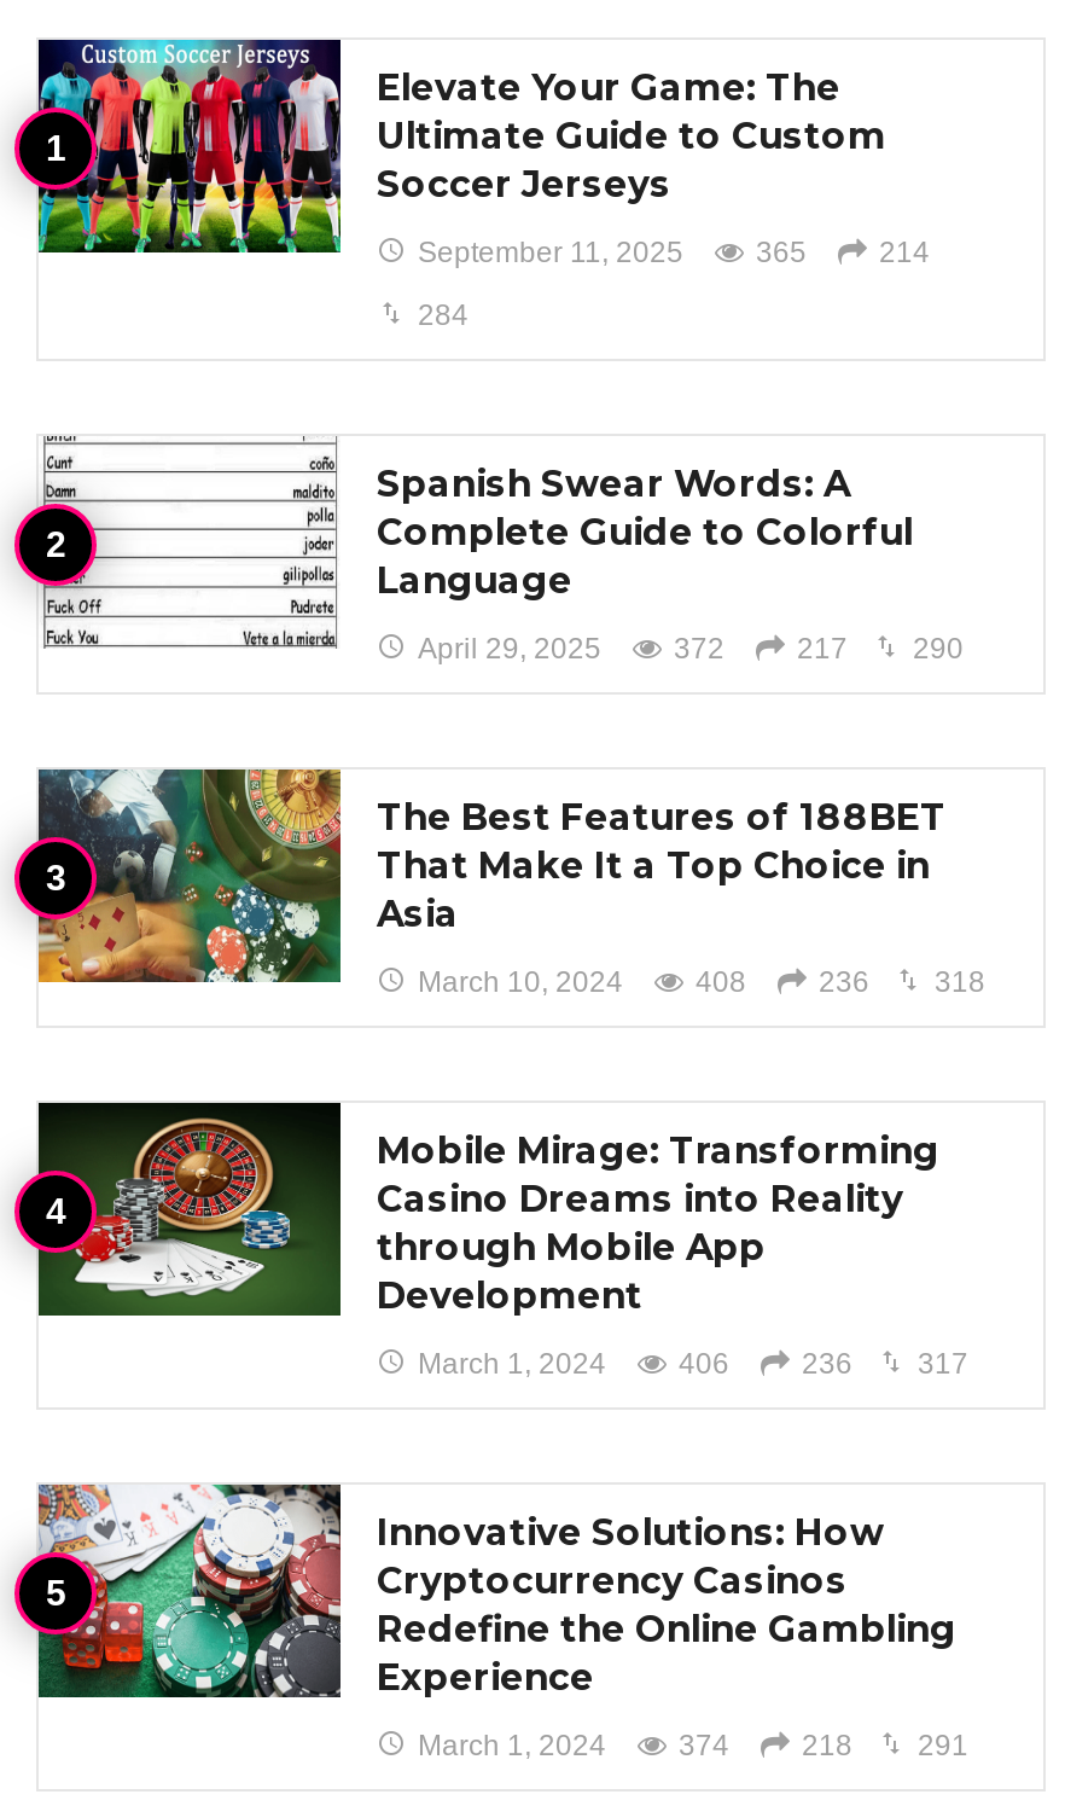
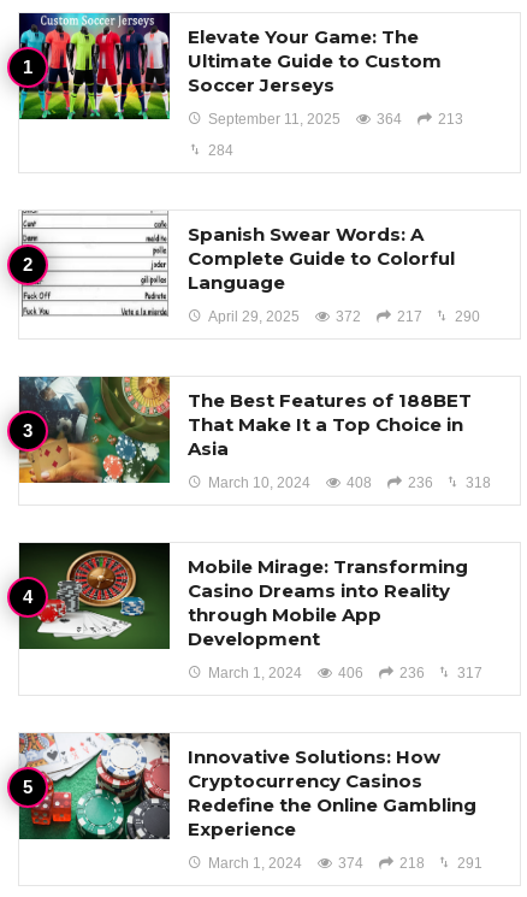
- 365
+ 364

- 214
+ 213
